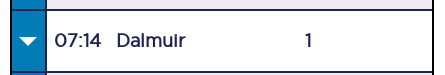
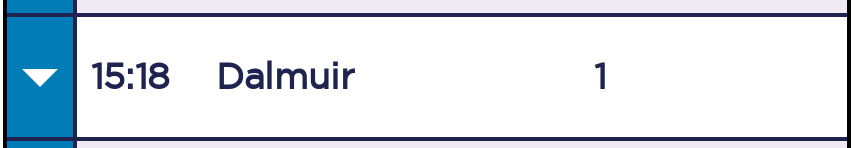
- 07:14 Dalmuir
+ 15:18 Dalmuir
